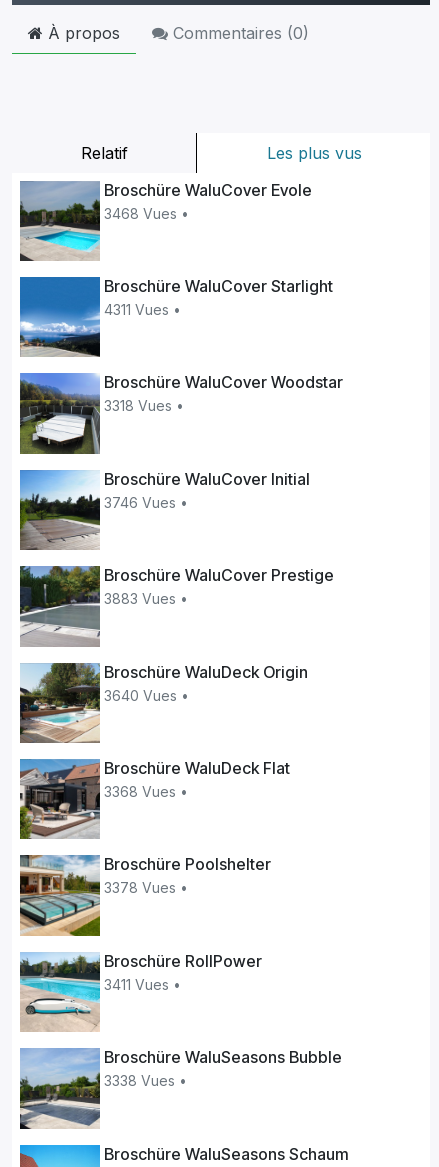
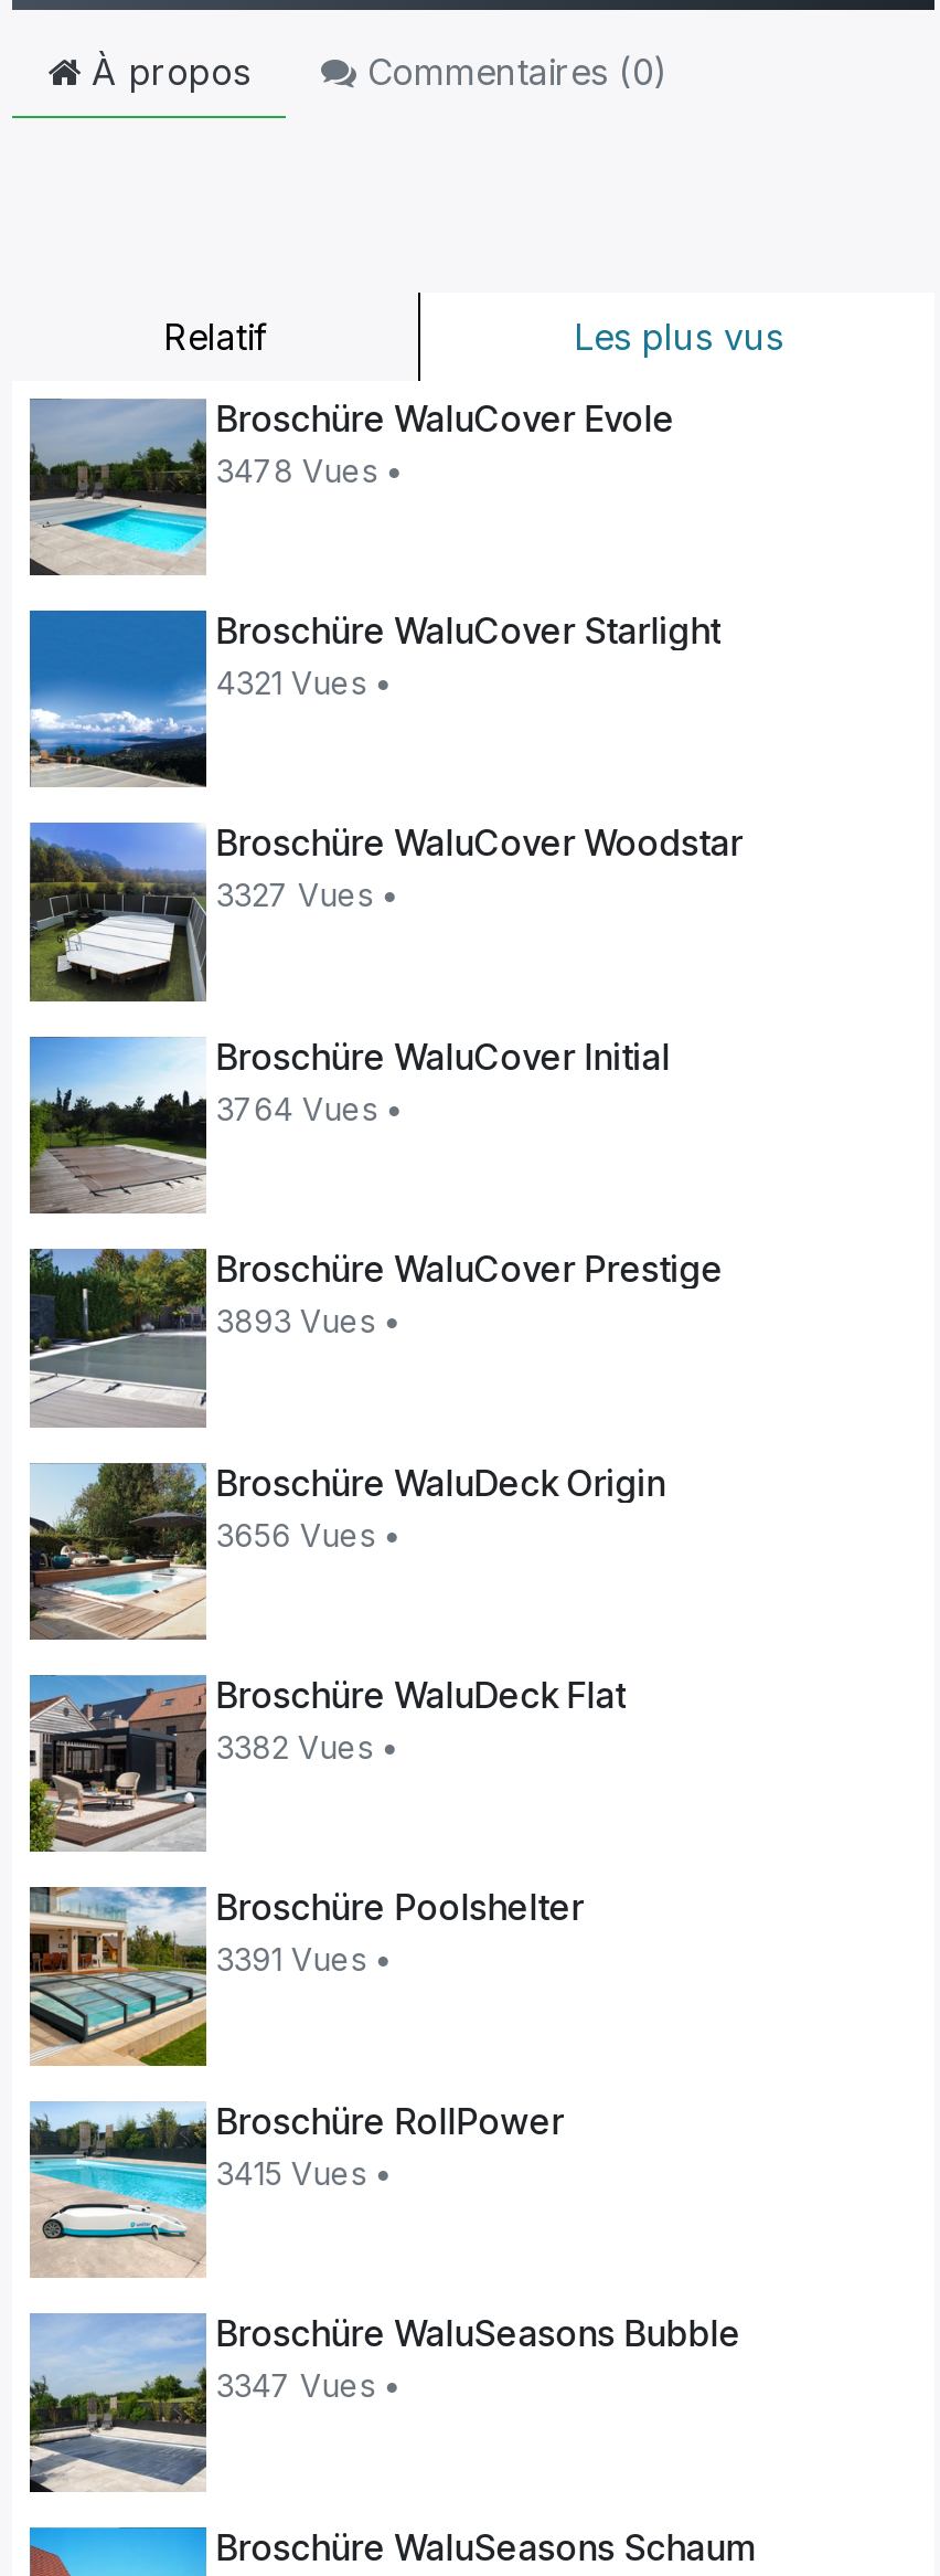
- 3468 Vues •
+ 3478 Vues •

- 4311 Vues •
+ 4321 Vues •

- 3318 Vues •
+ 3327 Vues •

- 3746 Vues •
+ 3764 Vues •

- 3883 Vues •
+ 3893 Vues •

- 3640 Vues •
+ 3656 Vues •

- 3368 Vues •
+ 3382 Vues •

- 3378 Vues •
+ 3391 Vues •

- 3411 Vues •
+ 3415 Vues •

- 3338 Vues •
+ 3347 Vues •
